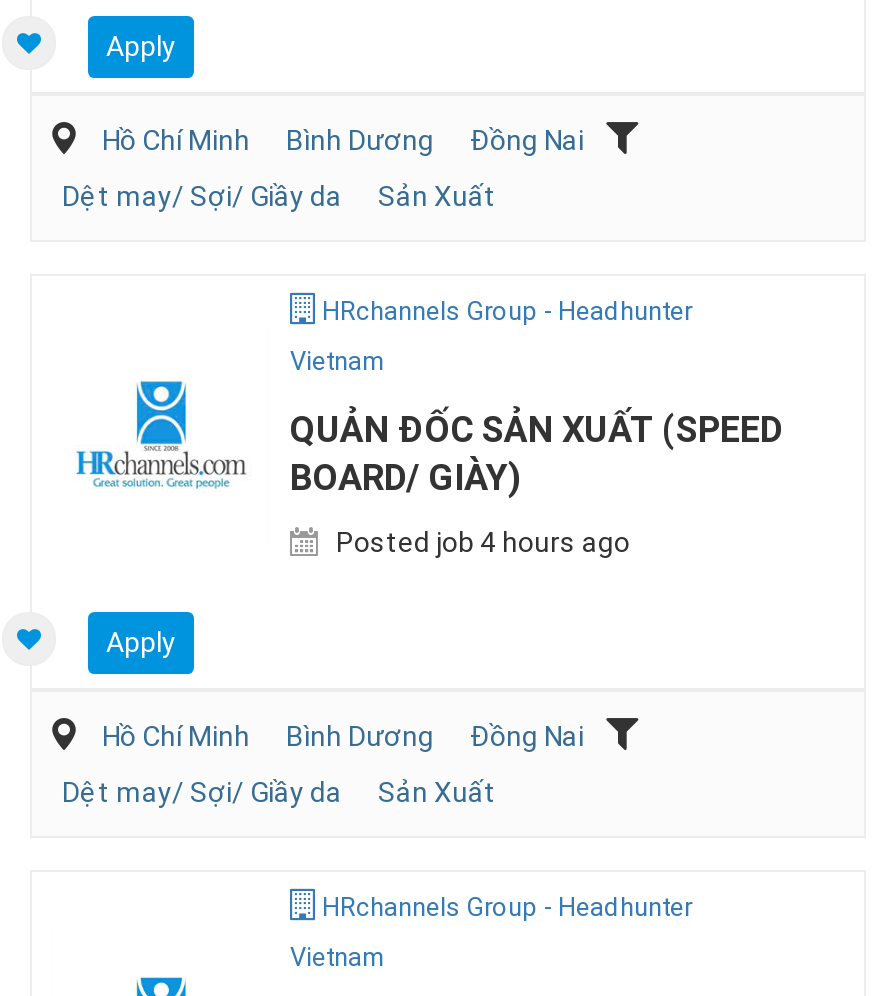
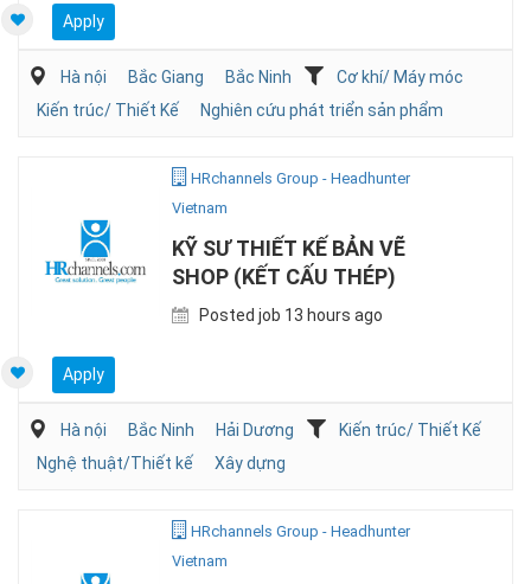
- Hồ Chí Minh
- Bình Dương
- Đồng Nai
+ Hà nội
+ Bắc Giang
+ Bắc Ninh
+ Cơ khí/ Máy móc

- Dệt may/ Sợi/ Giầy da
- Sản Xuất
+ Kiến trúc/ Thiết Kế
+ Nghiên cứu phát triển sản phẩm

- QUẢN ĐỐC SẢN XUẤT (SPEED
- BOARD/ GIÀY)
+ KỸ SƯ THIẾT KẾ BẢN VẼ
+ SHOP (KẾT CẤU THÉP)

- Posted job 4 hours ago
+ Posted job 13 hours ago

- Hồ Chí Minh
- Bình Dương
- Đồng Nai
+ Hà nội
+ Bắc Ninh
+ Hải Dương
+ Kiến trúc/ Thiết Kế

- Dệt may/ Sợi/ Giầy da
- Sản Xuất
+ Nghệ thuật/Thiết kế
+ Xây dựng
